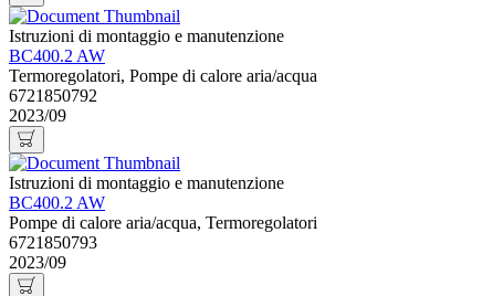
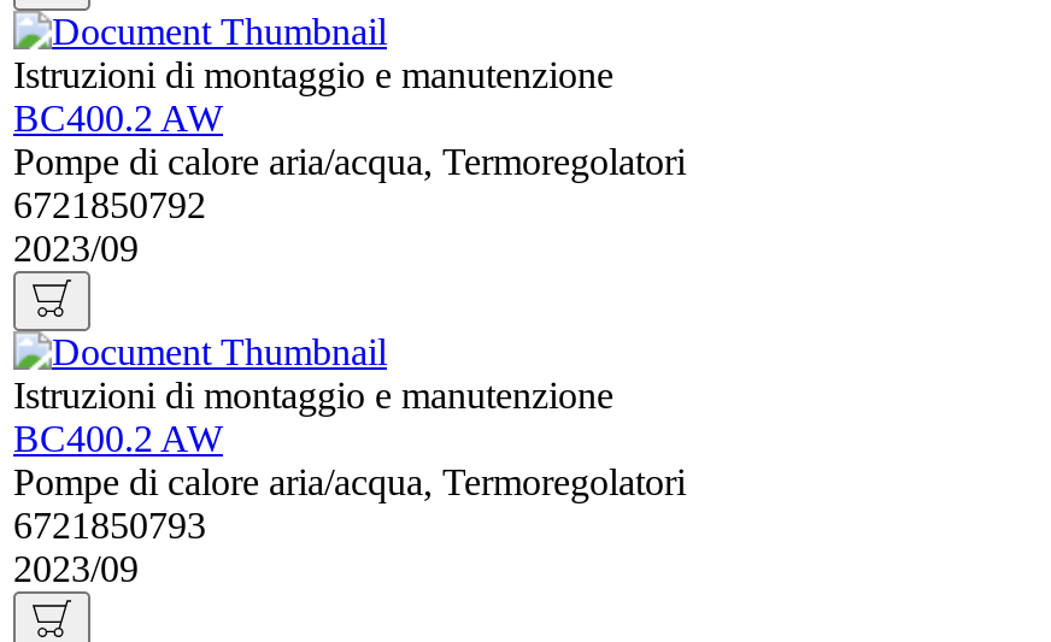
- Termoregolatori, Pompe di calore aria/acqua
+ Pompe di calore aria/acqua, Termoregolatori
